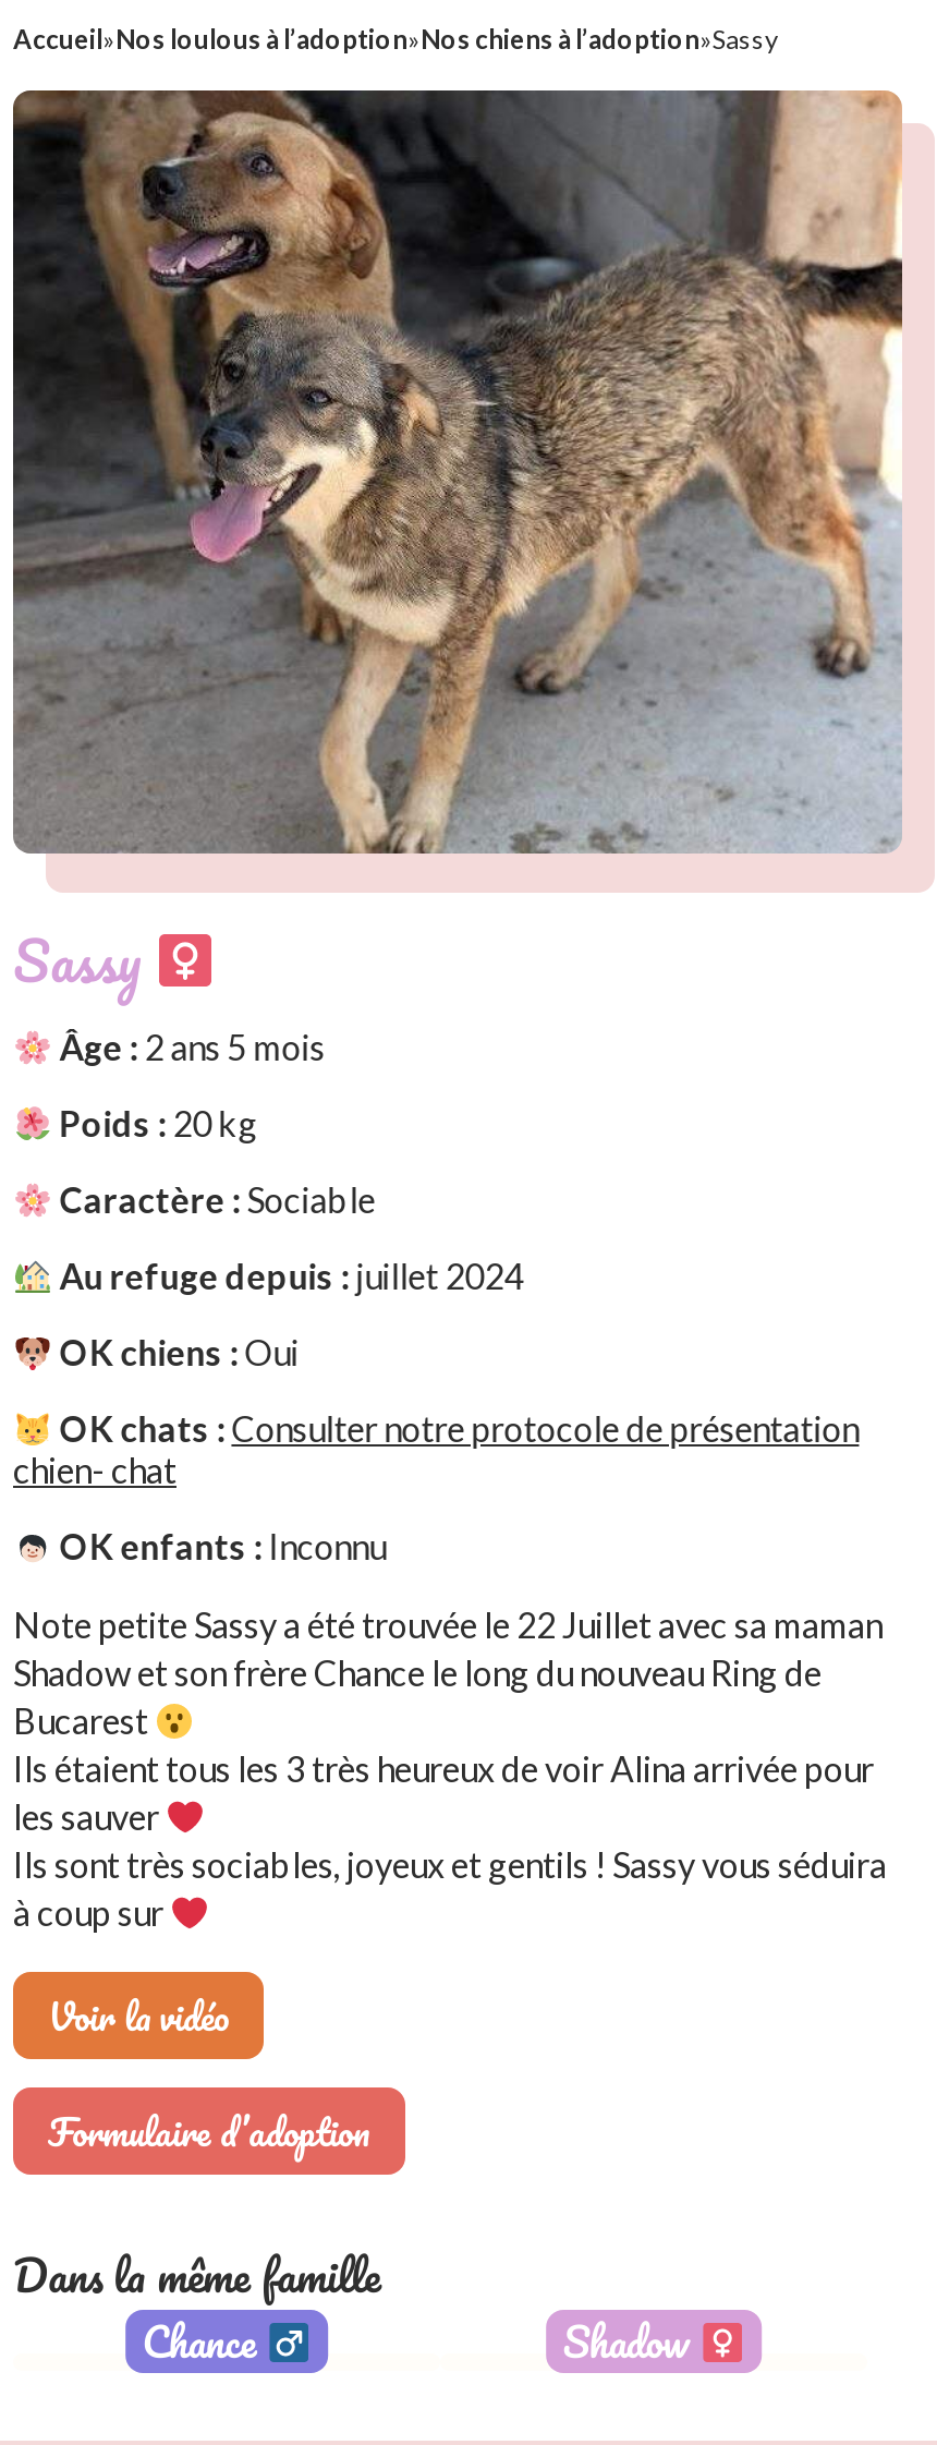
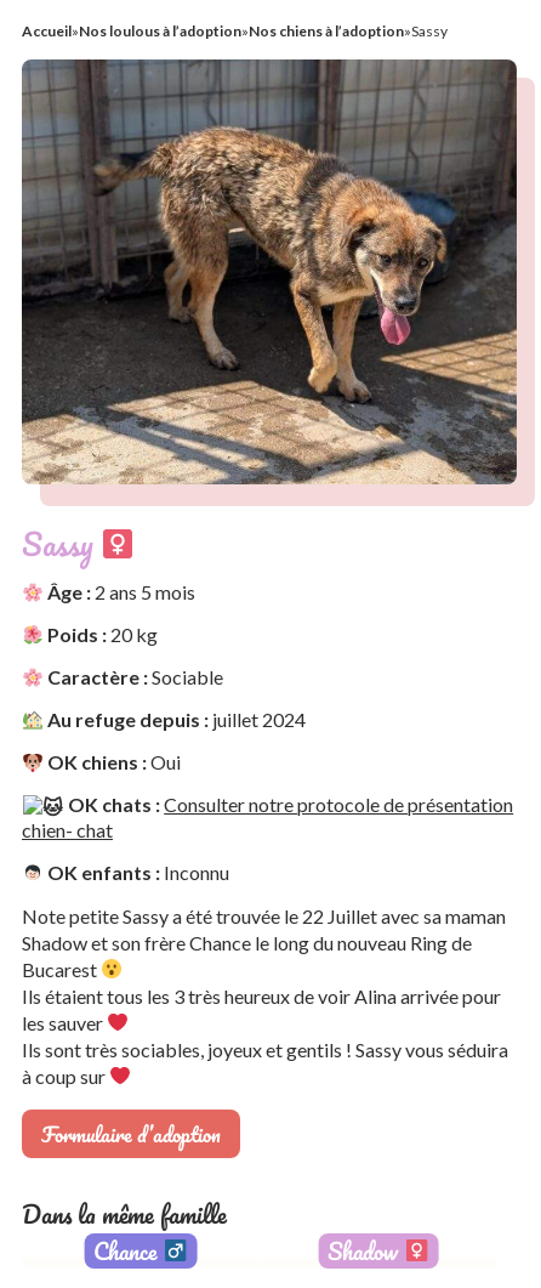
- [image]
+ [image]

- Voir la vidéo
